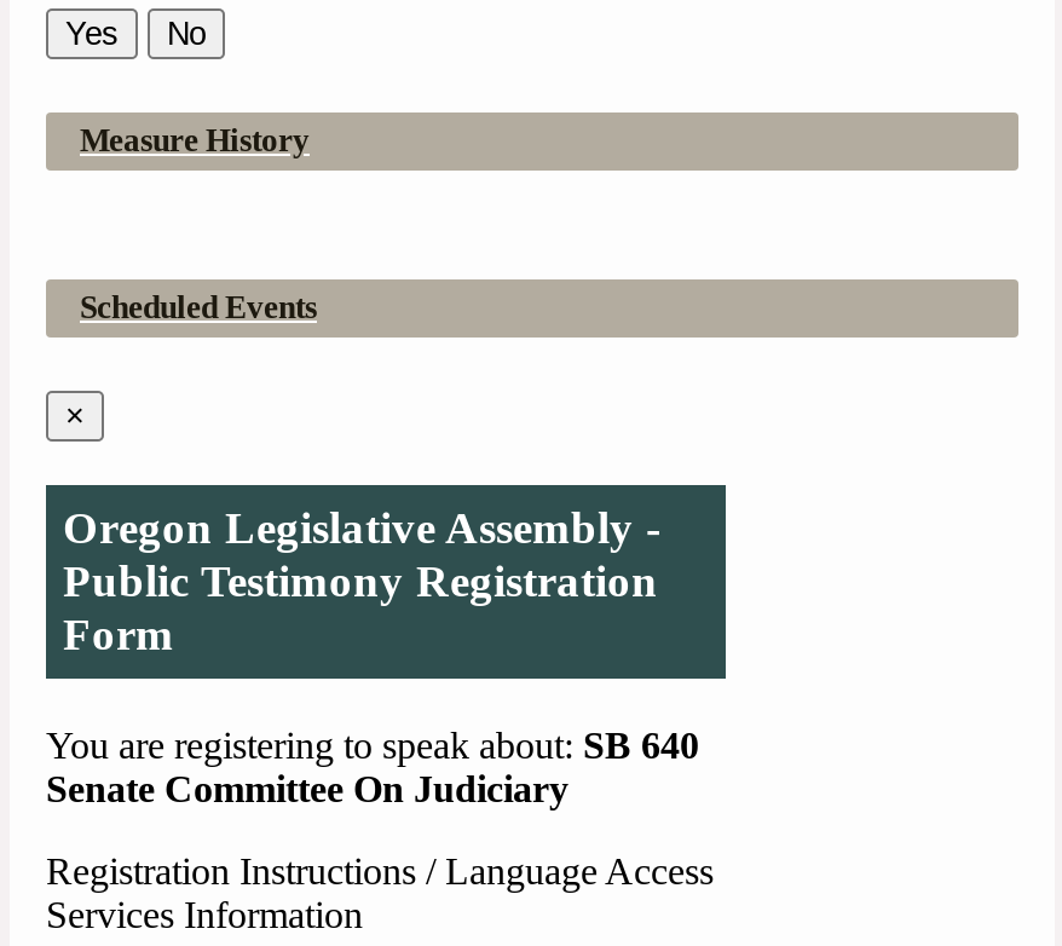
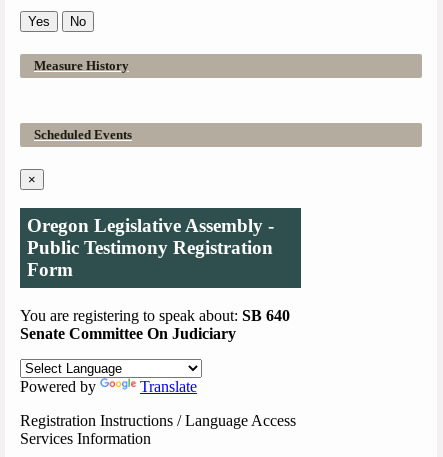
+ Powered by
+ Translate
